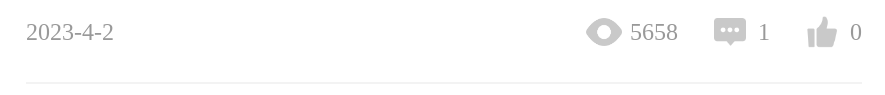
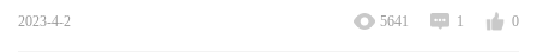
- 5658
+ 5641
